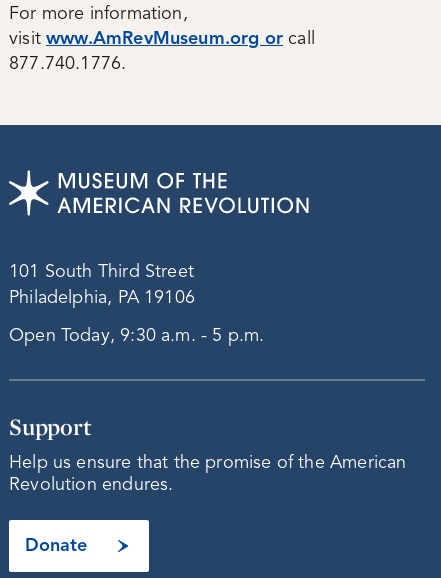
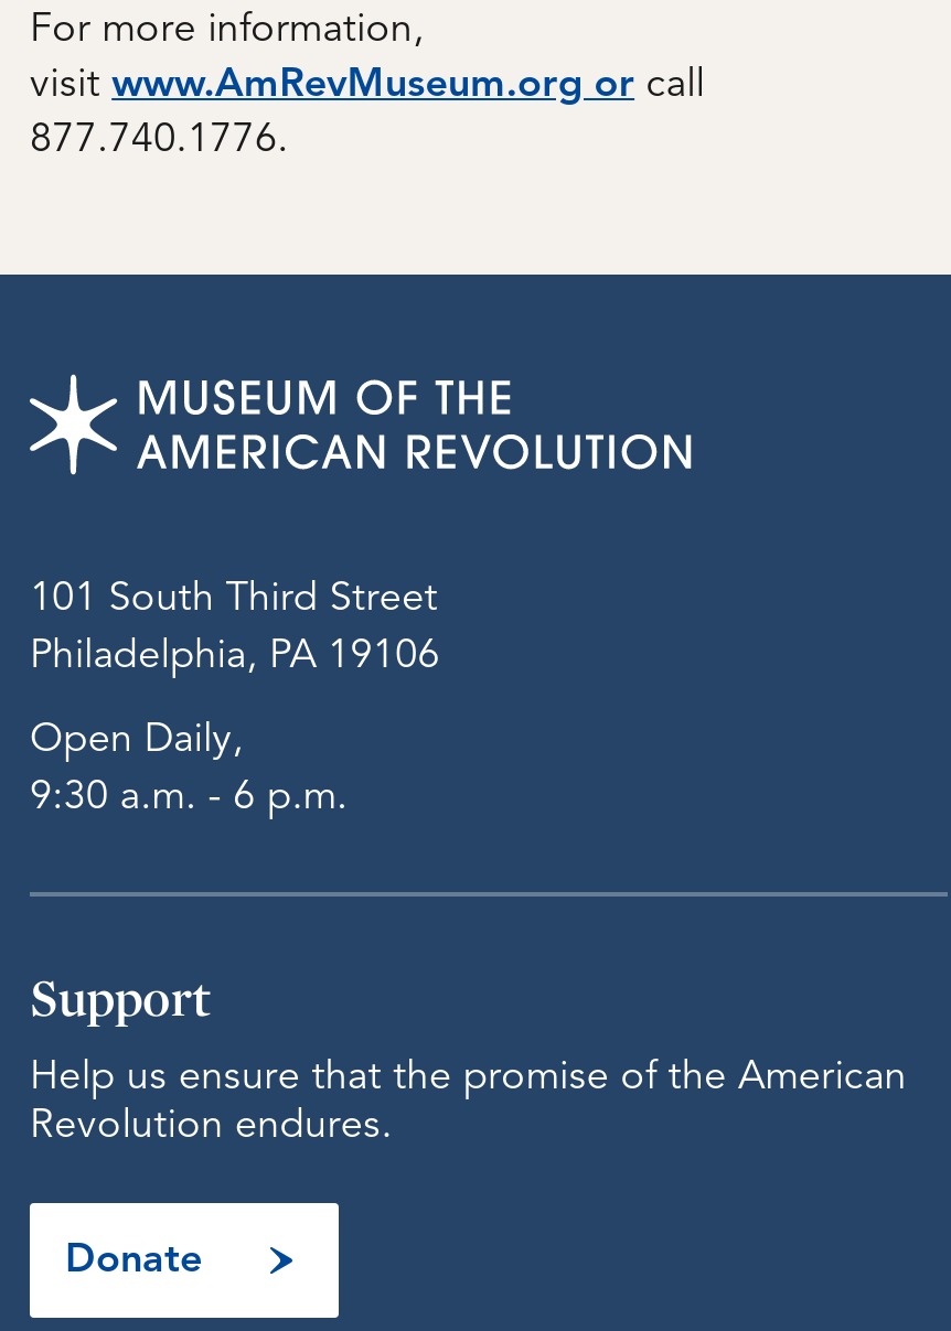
- Open Today, 9:30 a.m. - 5 p.m.
+ Open Daily,
+ 9:30 a.m. - 6 p.m.
